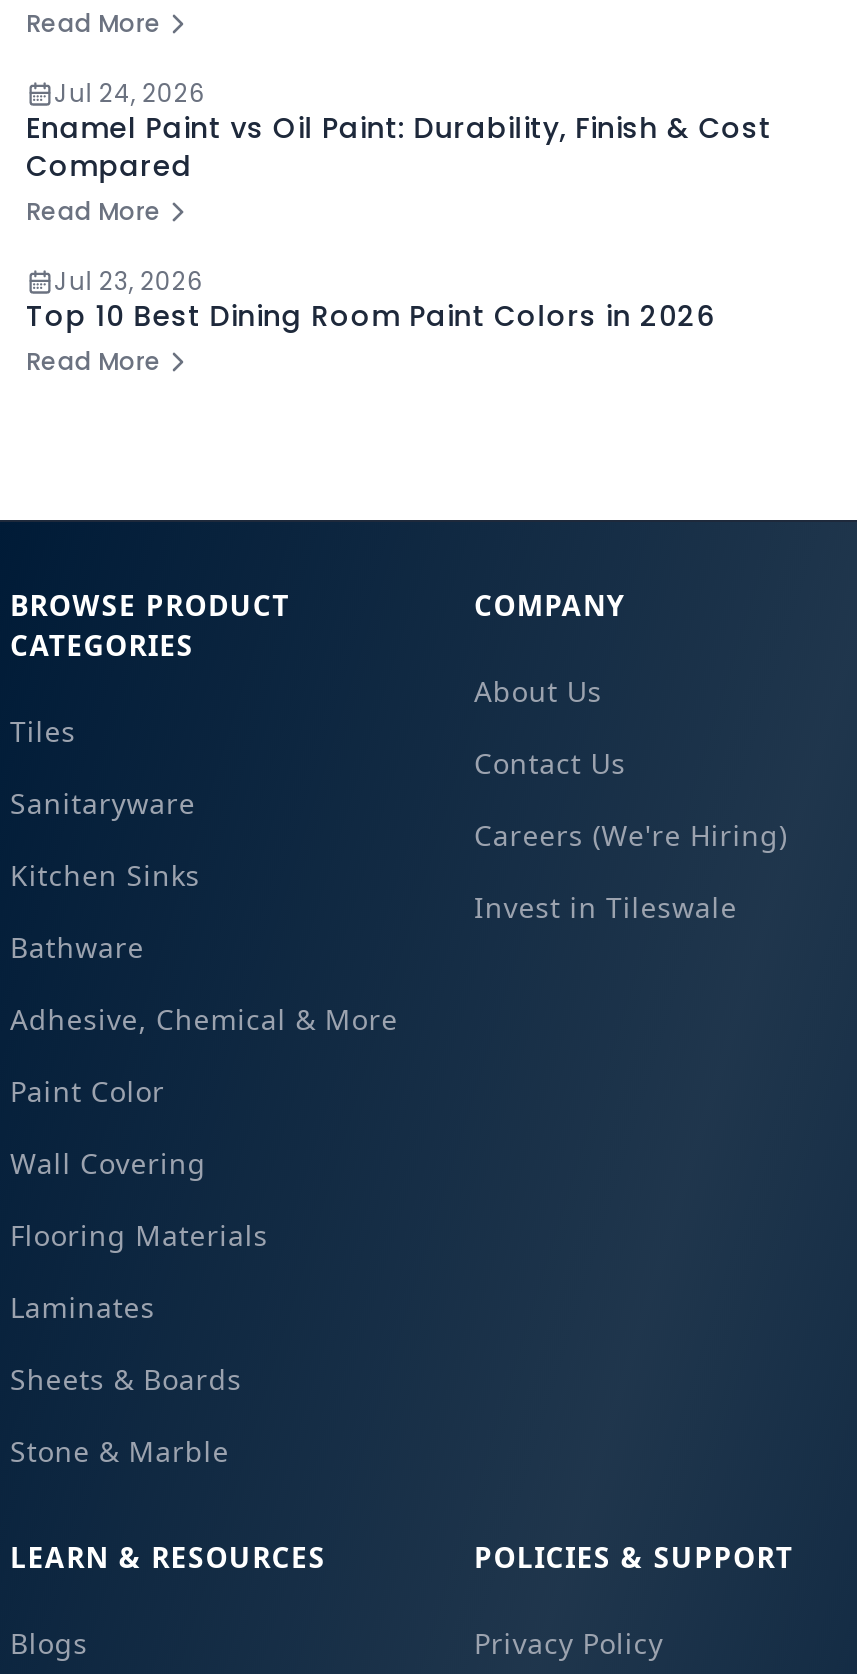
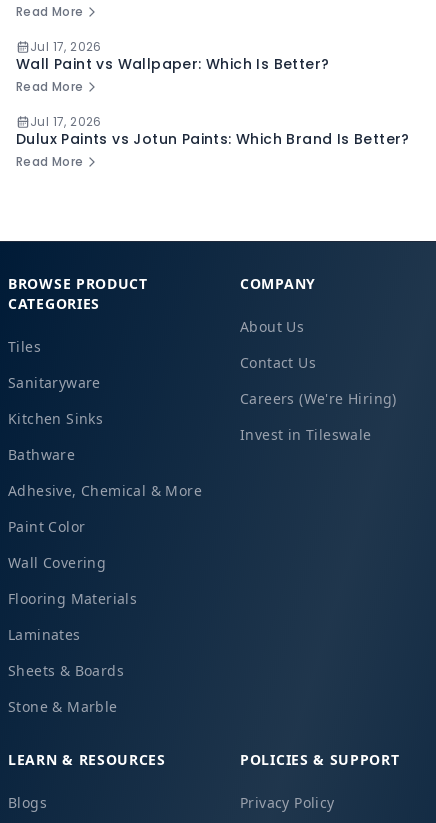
- Jul 24, 2026
- Enamel Paint vs Oil Paint: Durability, Finish & Cost
- Compared
+ Jul 17, 2026
+ Wall Paint vs Wallpaper: Which Is Better?

- Jul 23, 2026
- Top 10 Best Dining Room Paint Colors in 2026
+ Jul 17, 2026
+ Dulux Paints vs Jotun Paints: Which Brand Is Better?
